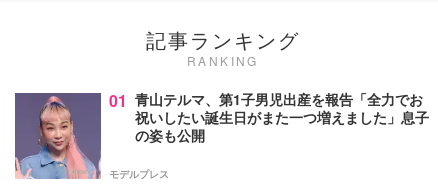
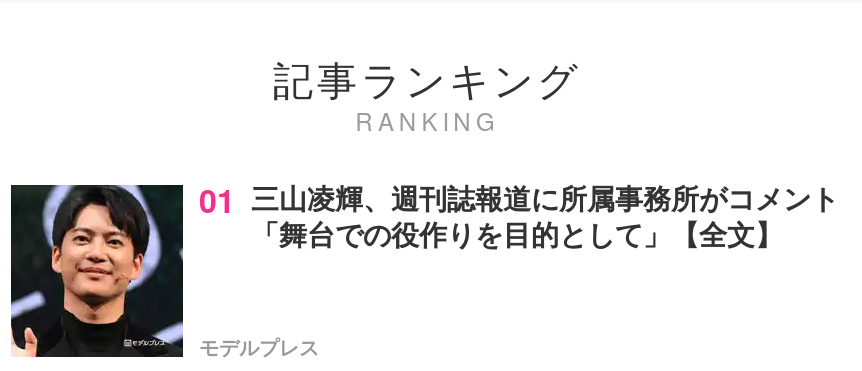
- [image]
- 01 青山テルマ、第1子男児出産を報告「全力でお
- 祝いしたい誕生日がまた一つ増えました」息子
- の姿も公開
+ [image]
+ 01 三山凌輝、週刊誌報道に所属事務所がコメント
+ 「舞台での役作りを目的として」【全文】
